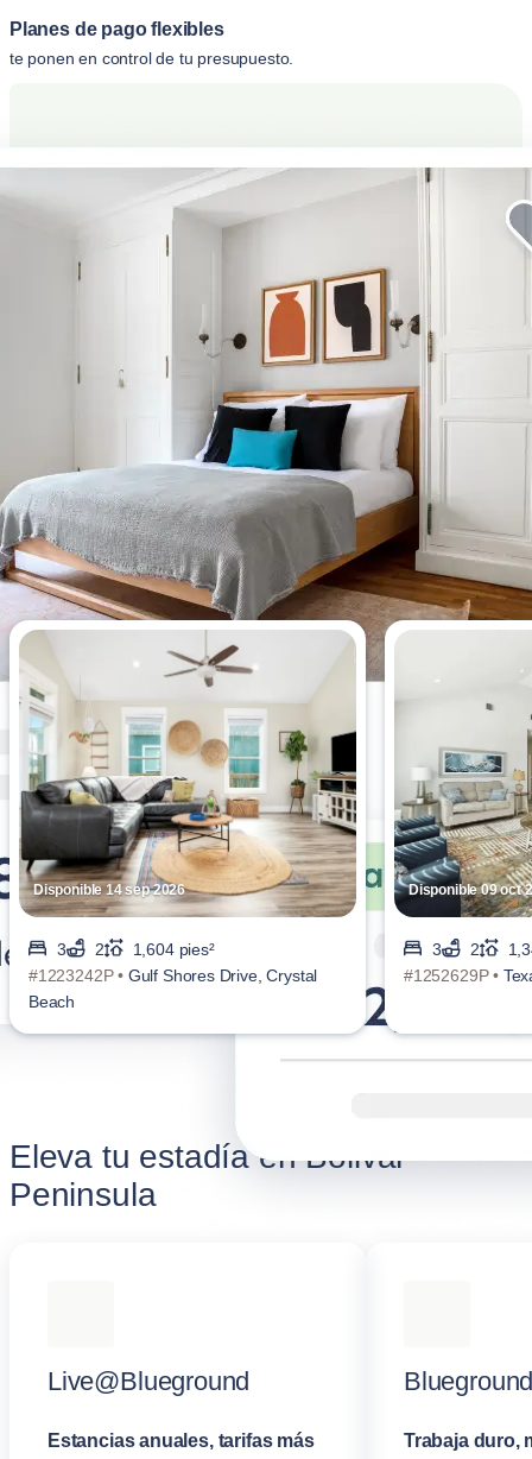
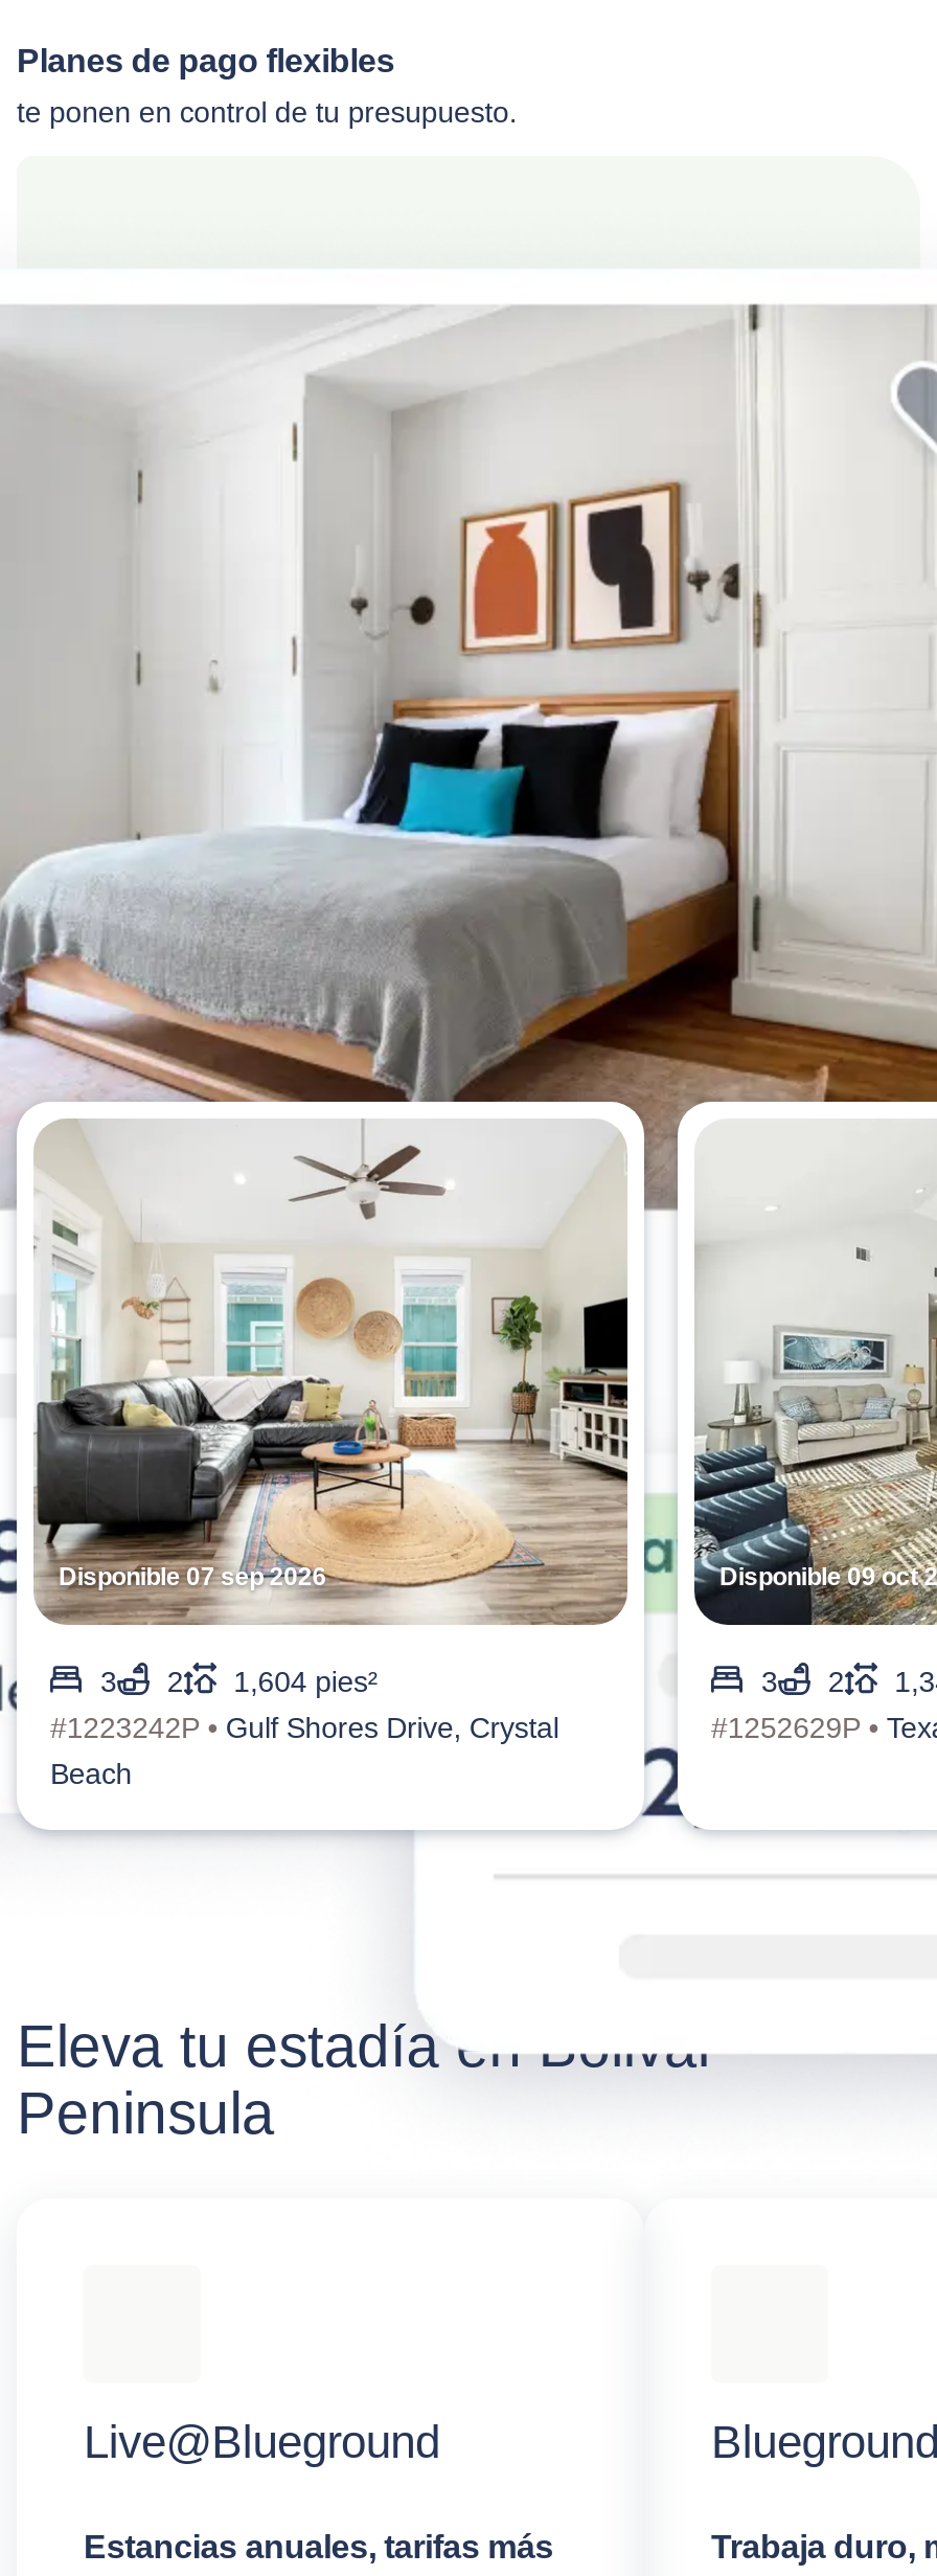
- Disponible 14 sep 2026
+ Disponible 07 sep 2026
